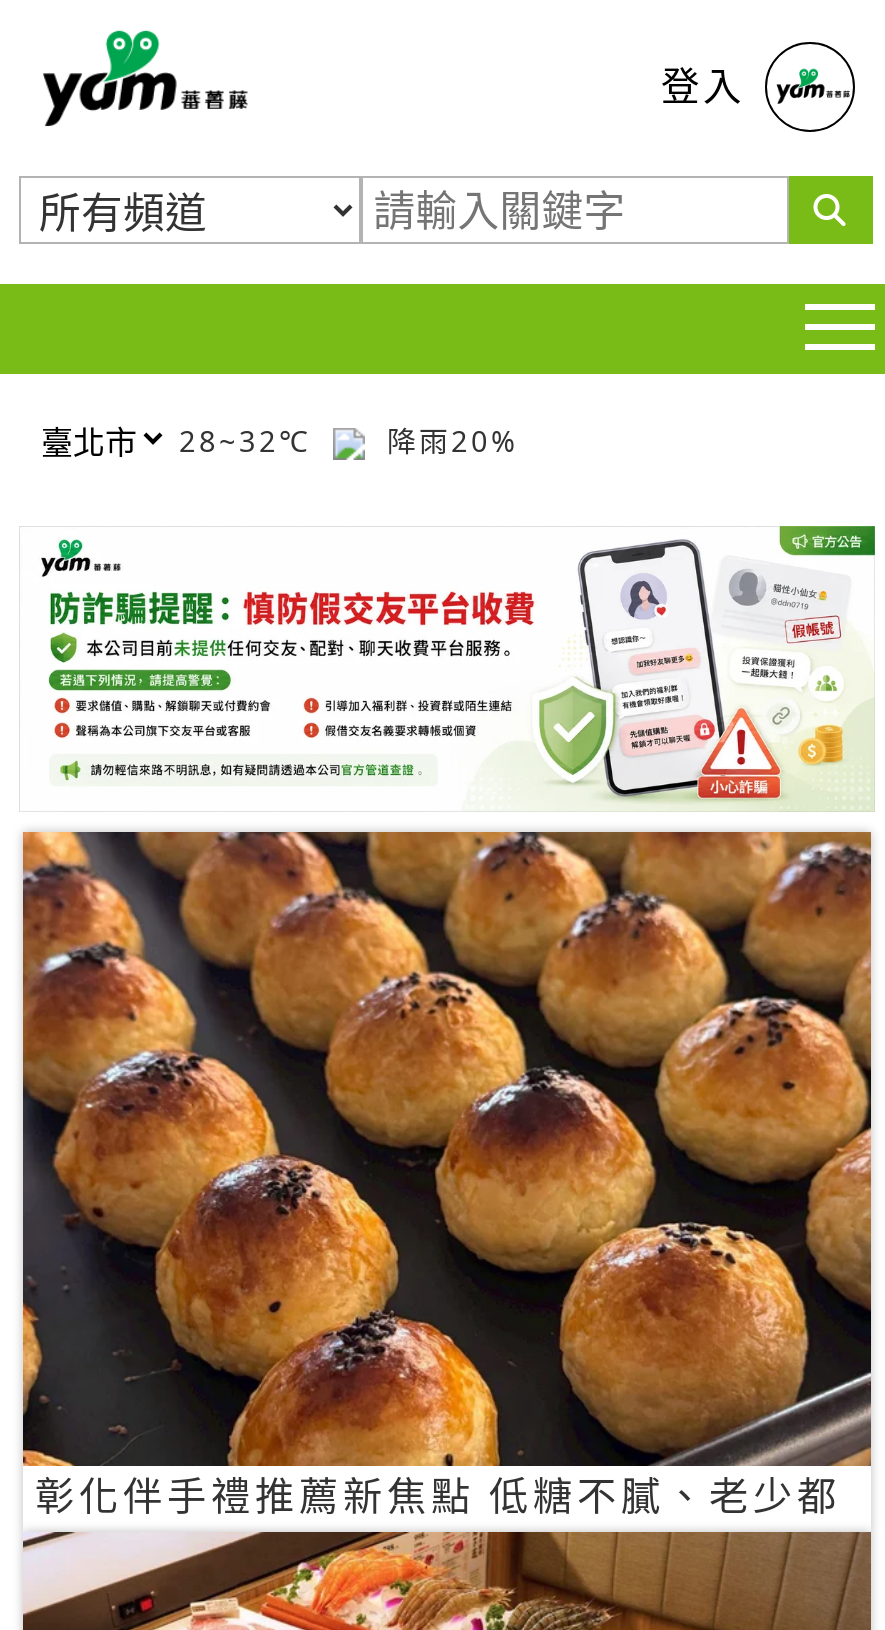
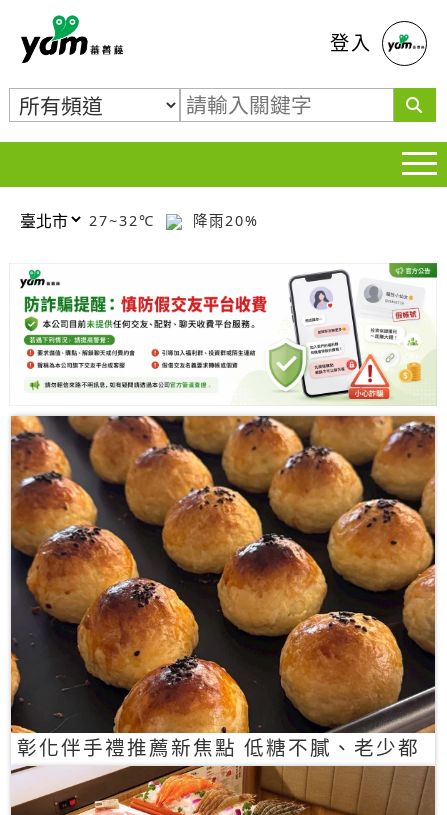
- 28~32℃ 降雨20%
+ 27~32℃ 降雨20%
